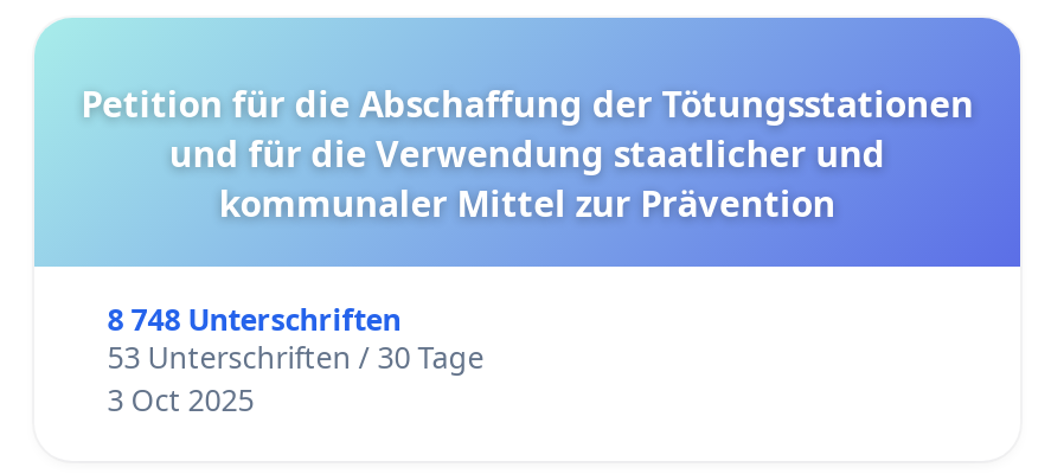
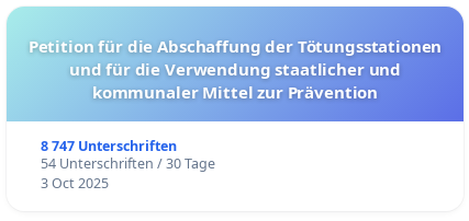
- 8 748 Unterschriften
+ 8 747 Unterschriften

- 53 Unterschriften / 30 Tage
+ 54 Unterschriften / 30 Tage
